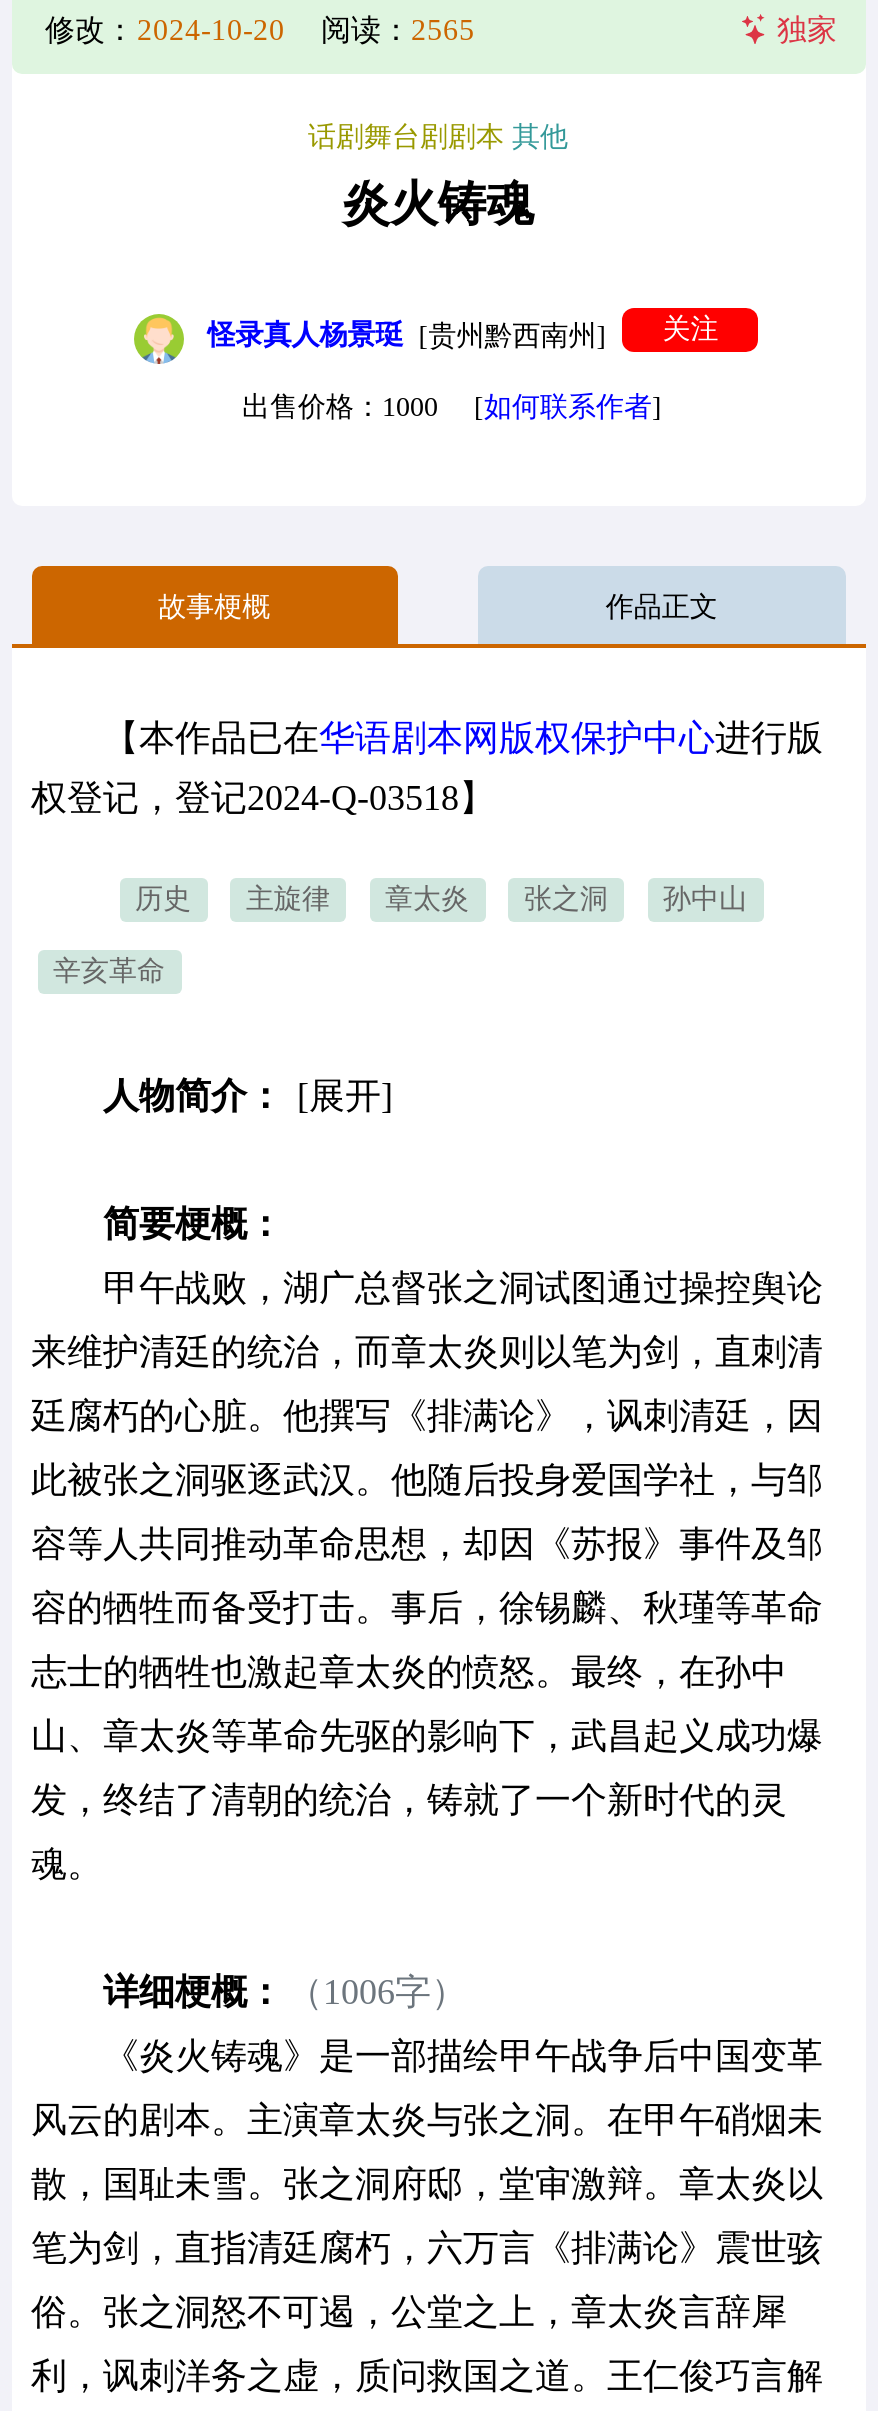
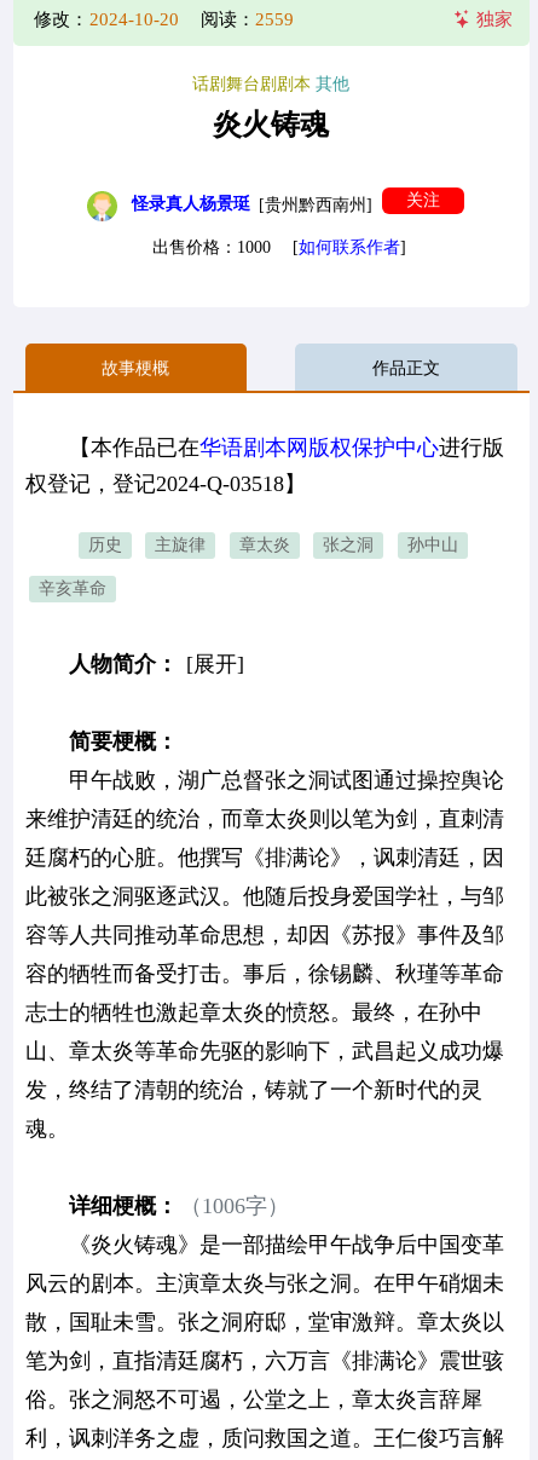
- 修改：2024-10-20 阅读：2565
+ 修改：2024-10-20 阅读：2559
